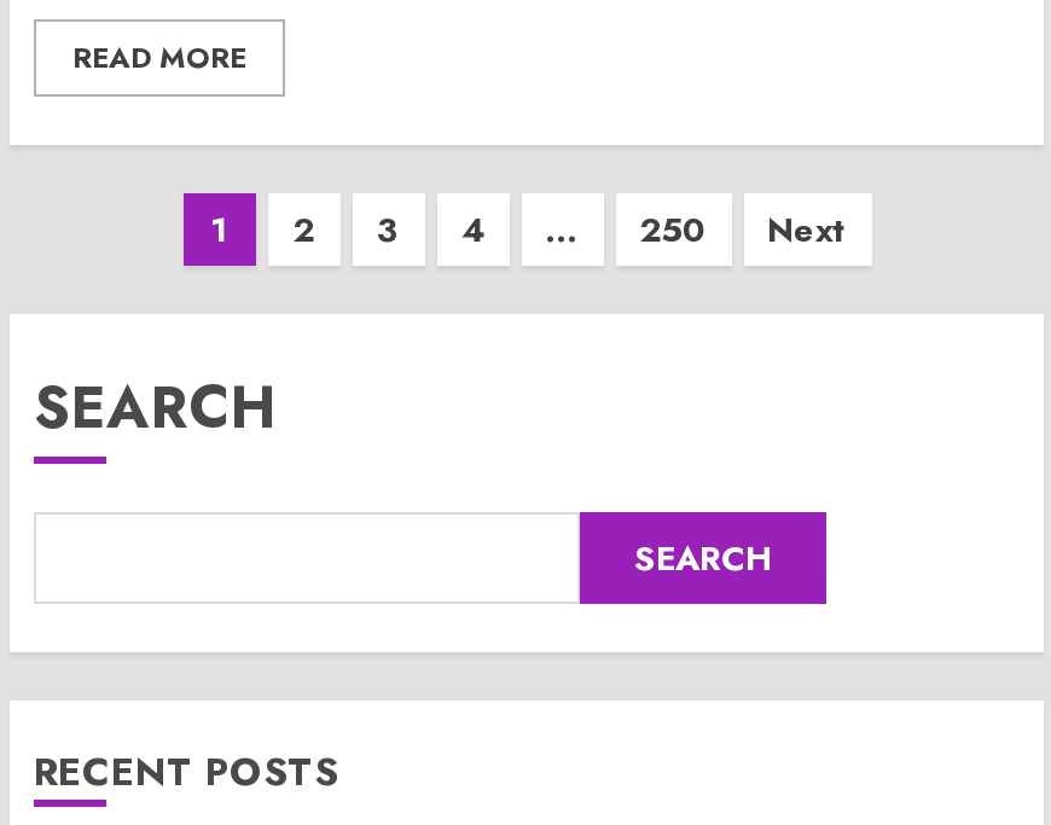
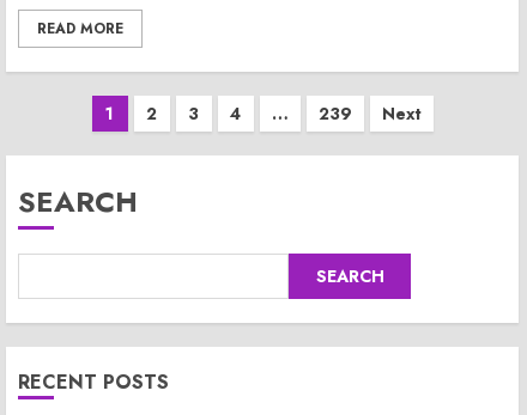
- 250
+ 239
